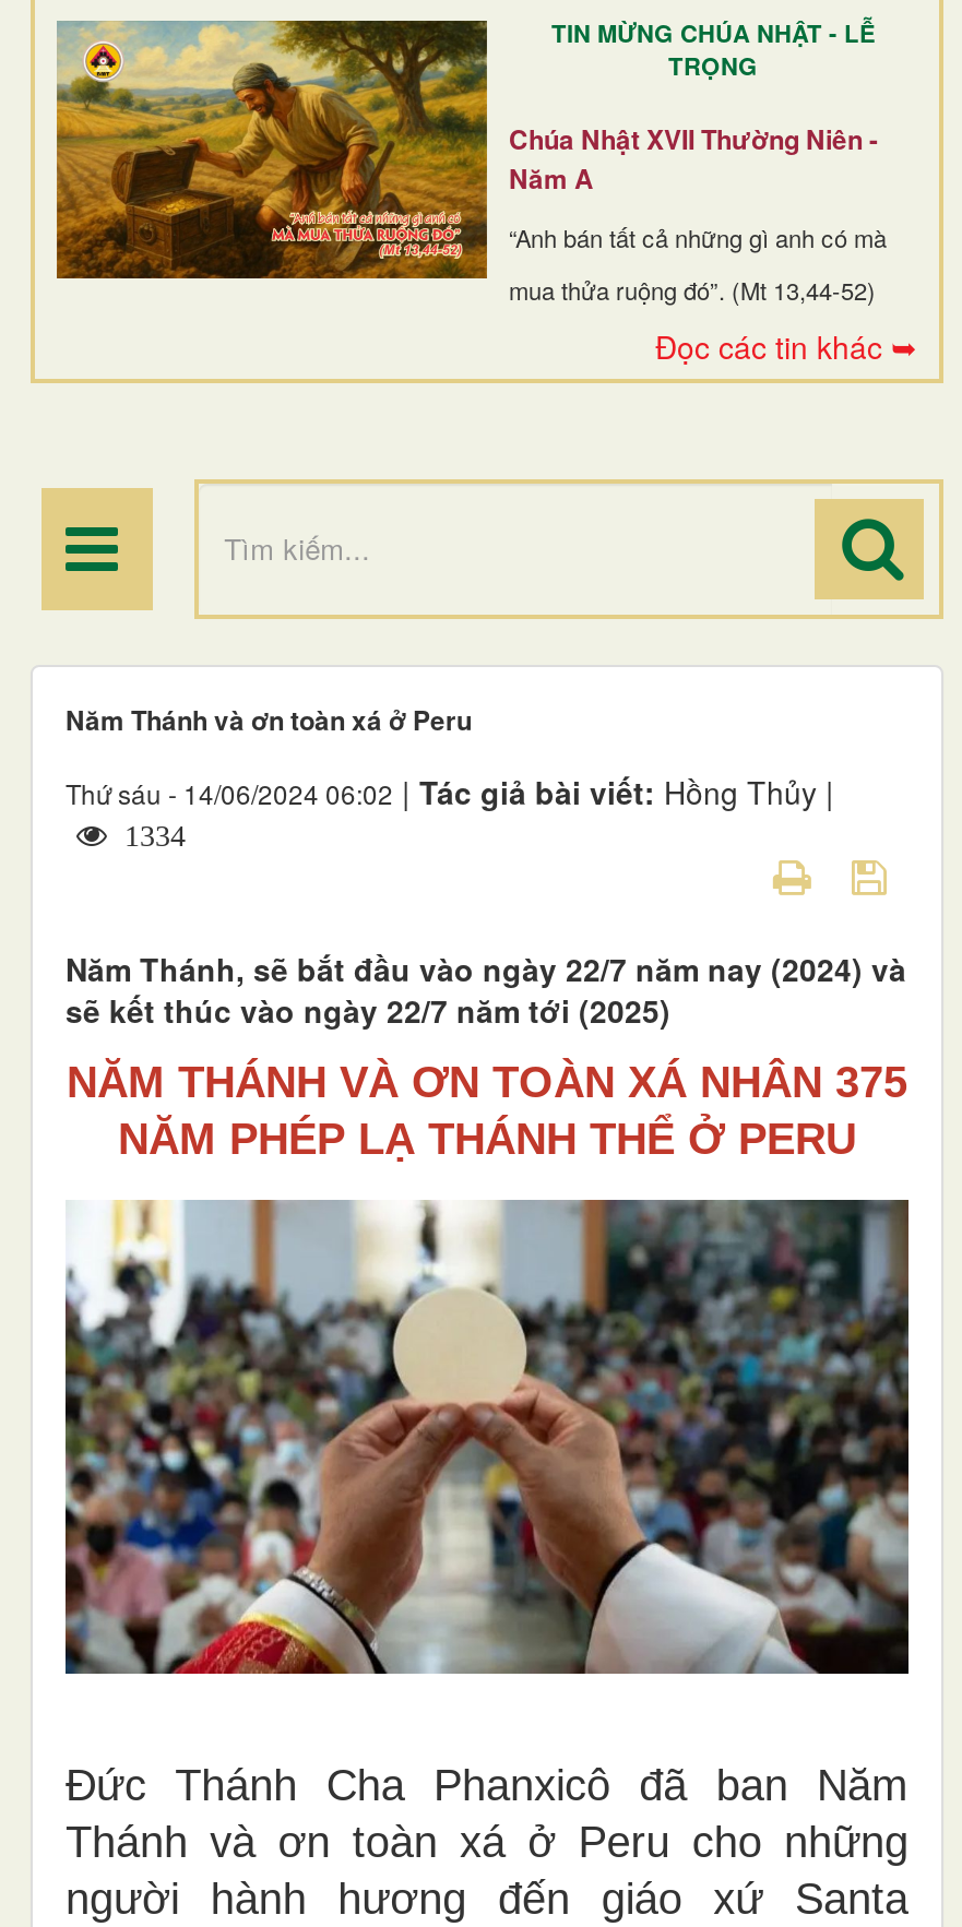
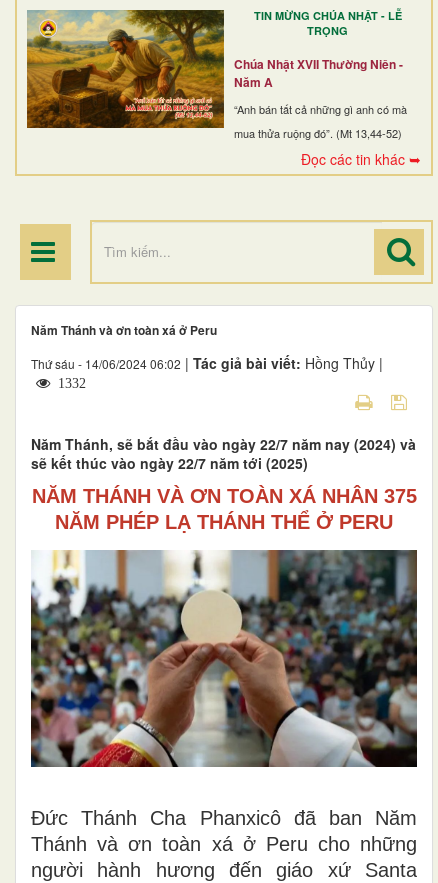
- 1334
+ 1332
